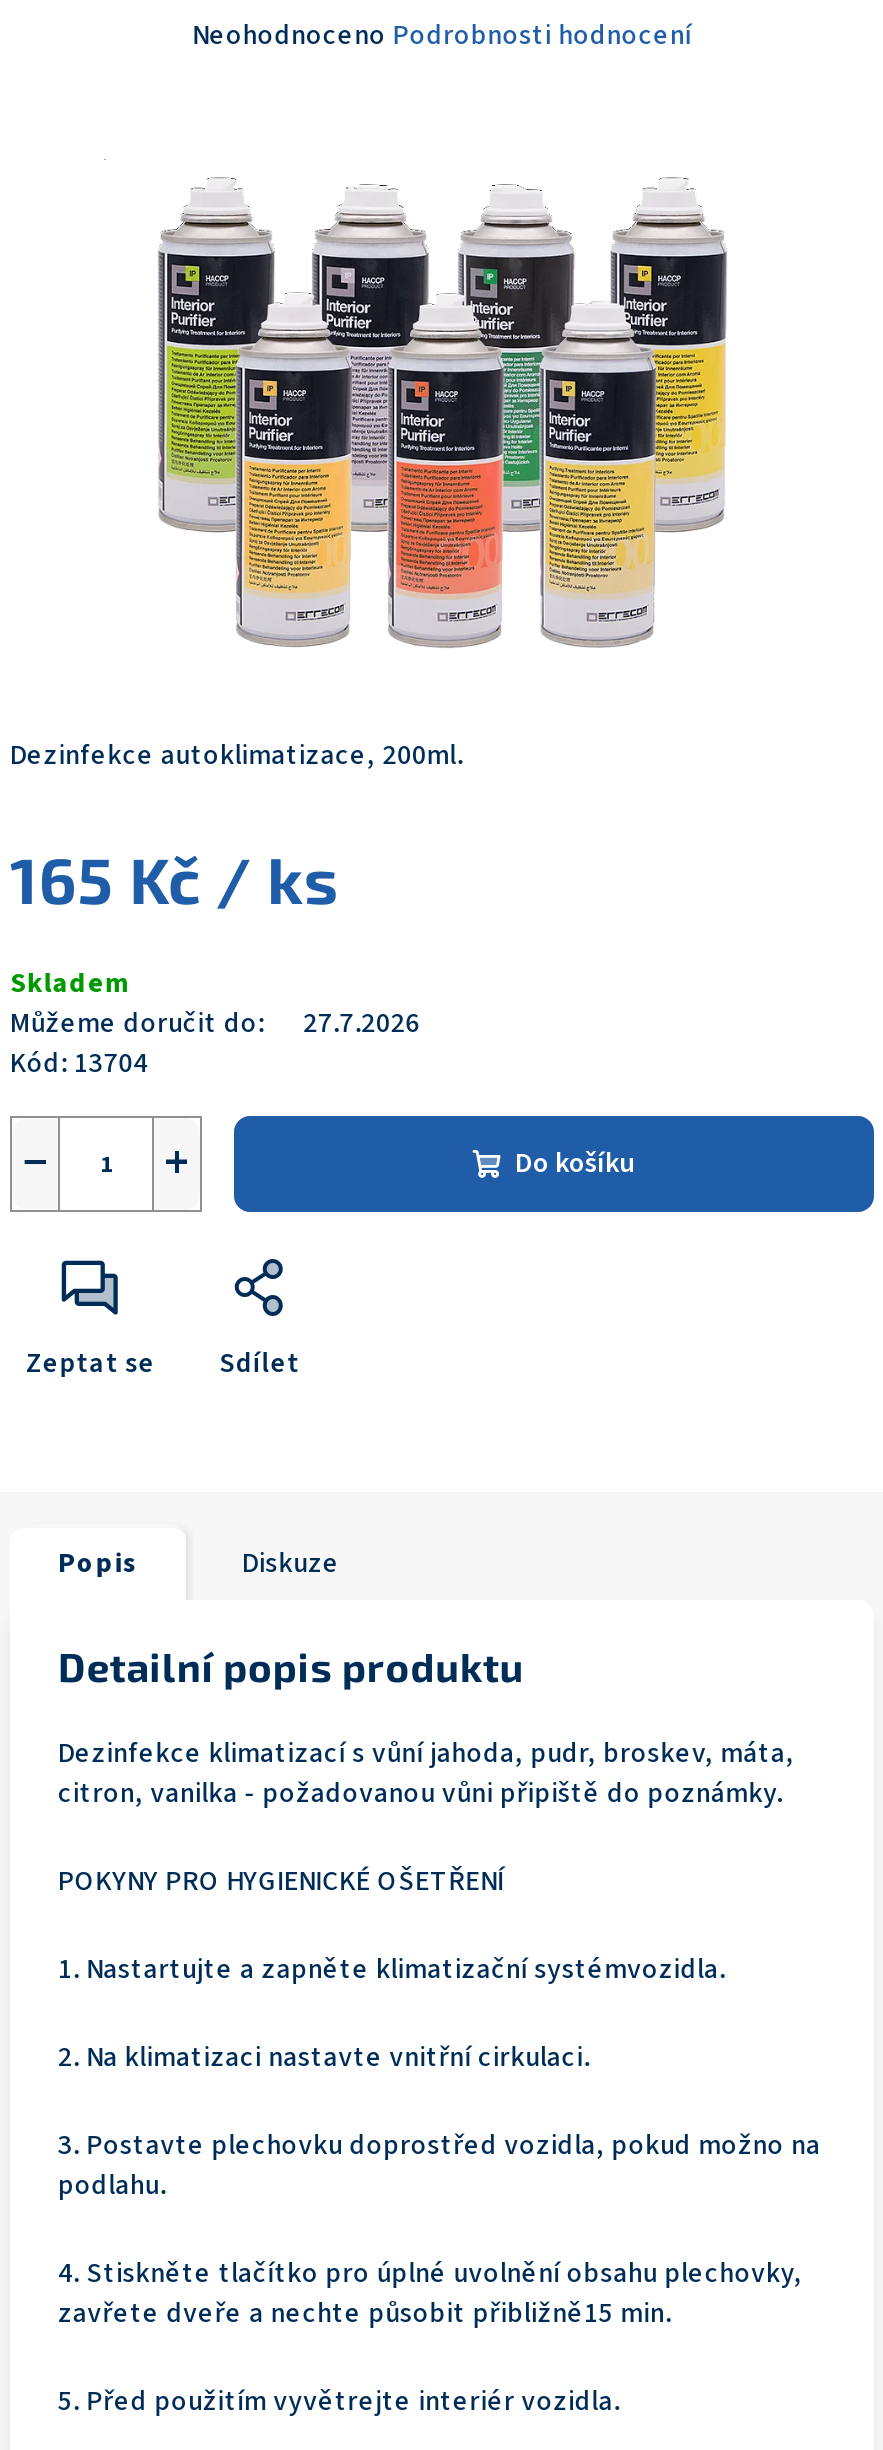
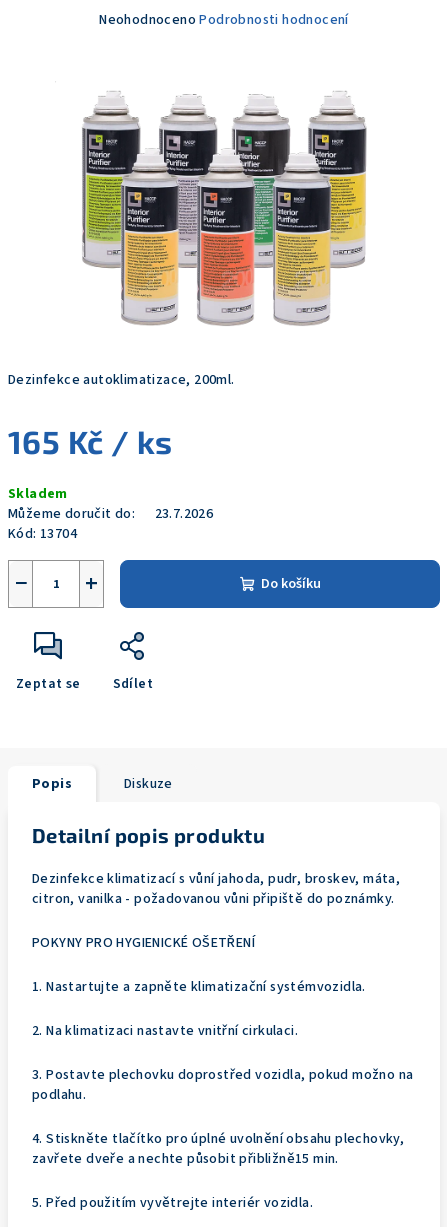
- Můžeme doručit do: 27.7.2026
+ Můžeme doručit do: 23.7.2026
